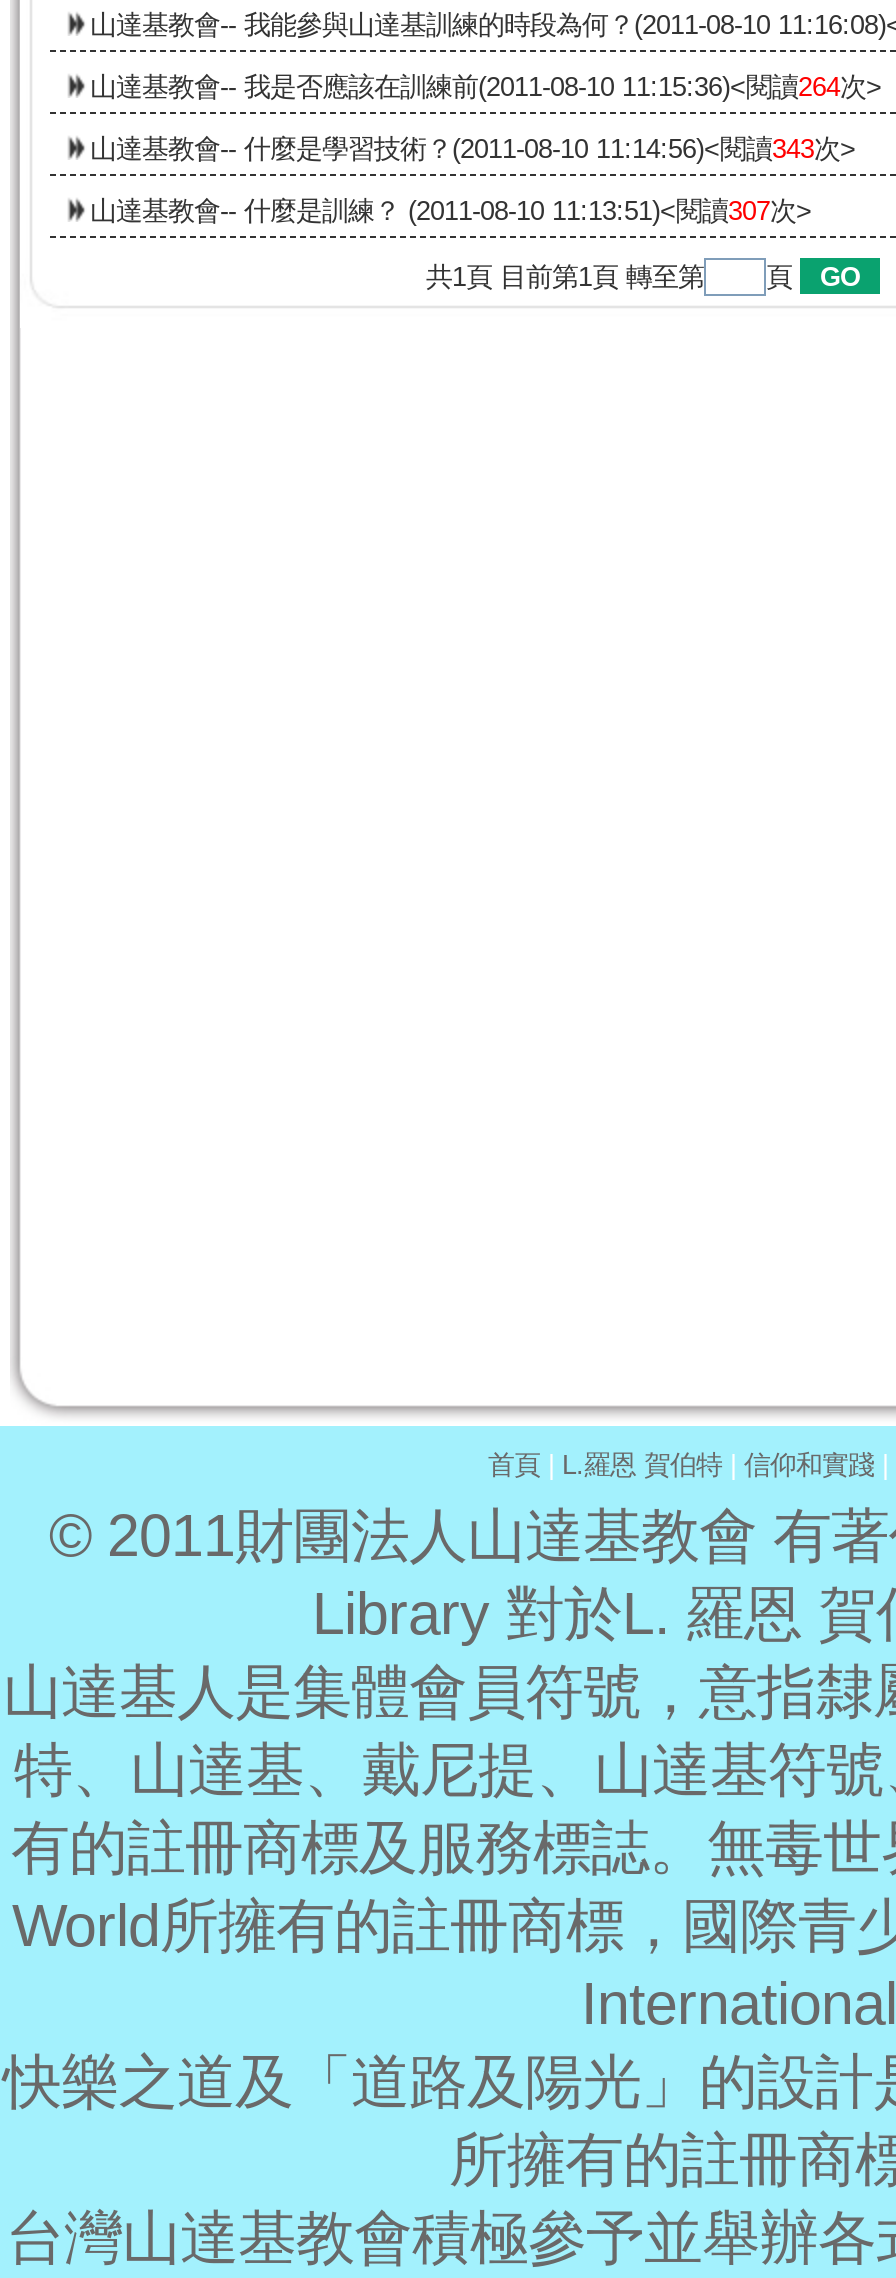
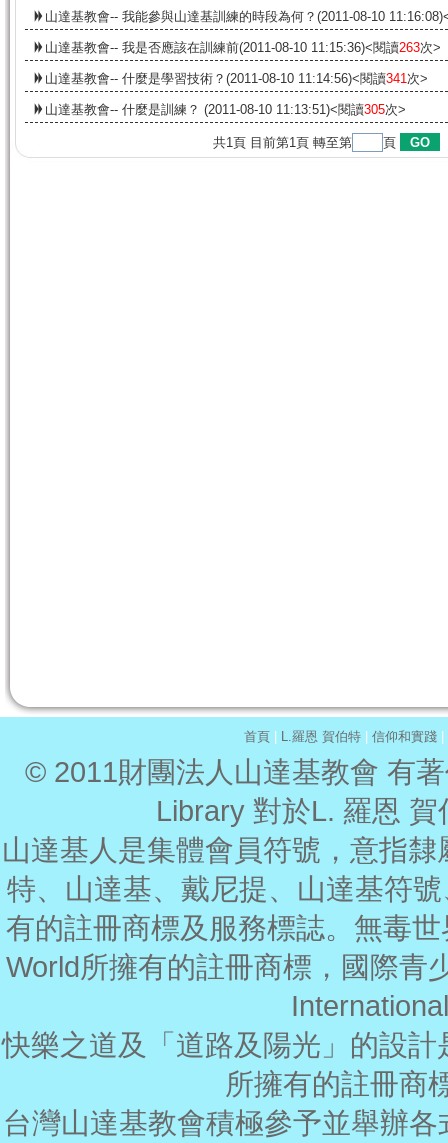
- 山達基教會-- 我是否應該在訓練前(2011-08-10 11:15:36)<閱讀264次>
+ 山達基教會-- 我是否應該在訓練前(2011-08-10 11:15:36)<閱讀263次>

- 山達基教會-- 什麼是學習技術？(2011-08-10 11:14:56)<閱讀343次>
+ 山達基教會-- 什麼是學習技術？(2011-08-10 11:14:56)<閱讀341次>

- 山達基教會-- 什麼是訓練？(2011-08-10 11:13:51)<閱讀307次>
+ 山達基教會-- 什麼是訓練？(2011-08-10 11:13:51)<閱讀305次>
